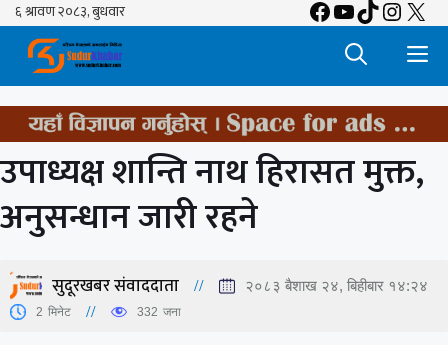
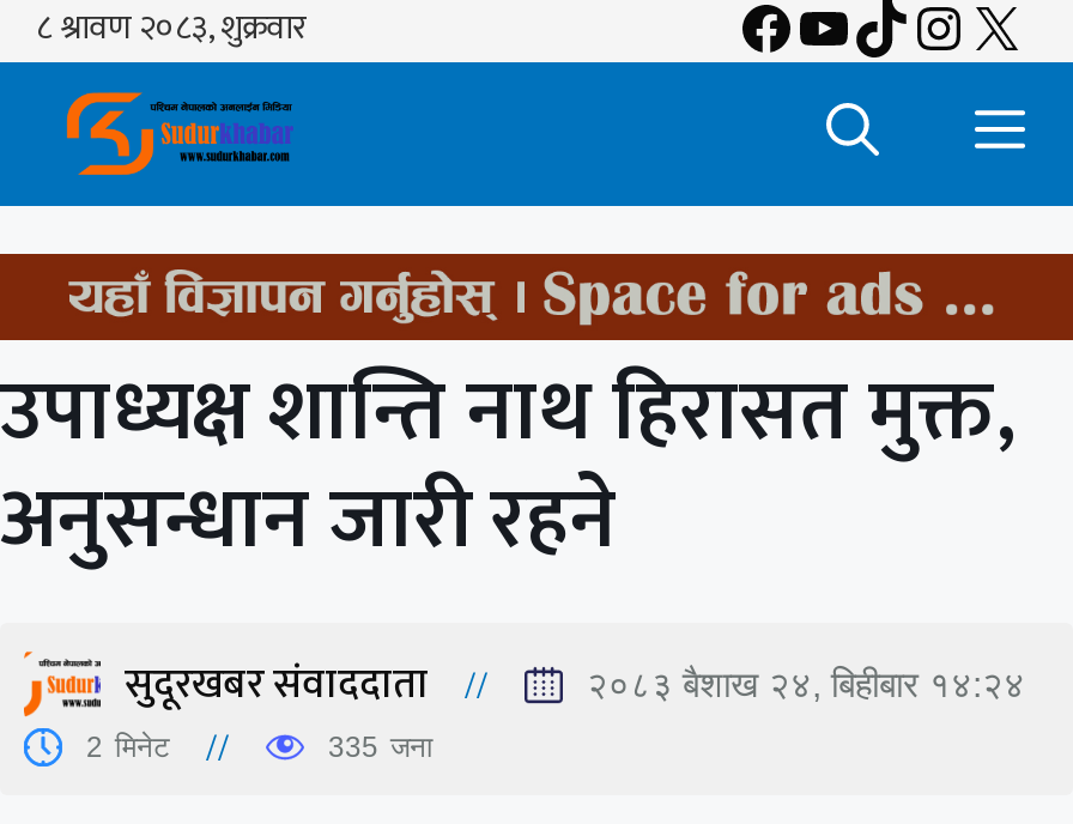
- 332 जना
+ 335 जना
